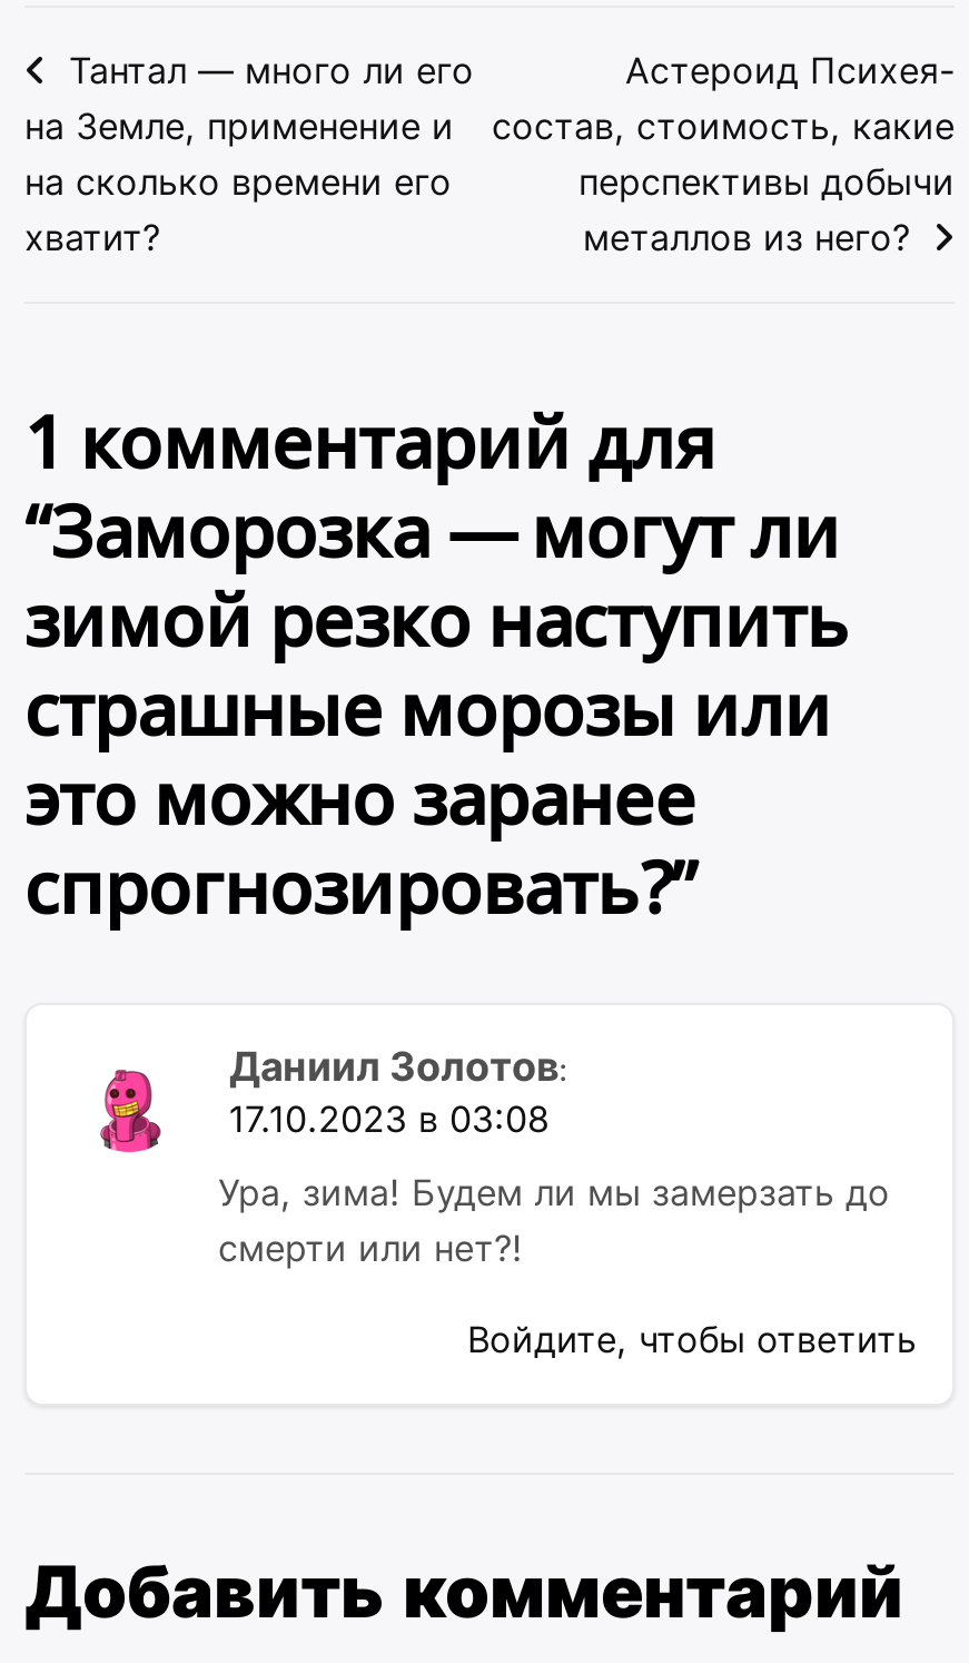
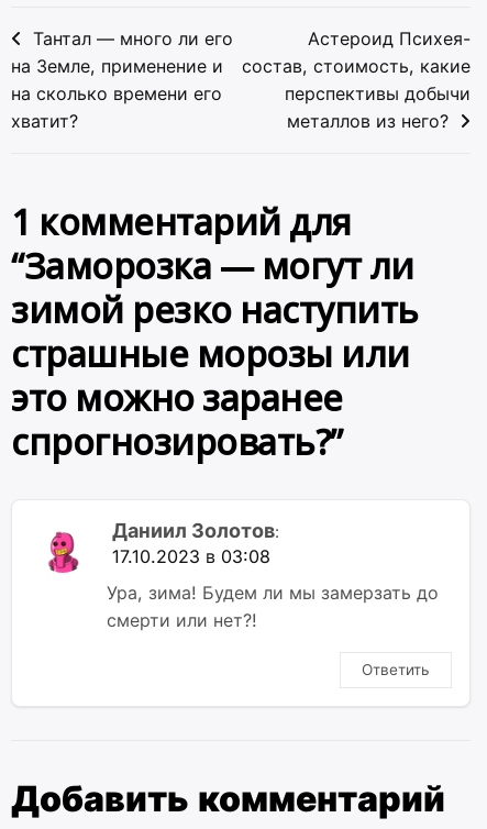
- Войдите, чтобы ответить
+ Ответить
